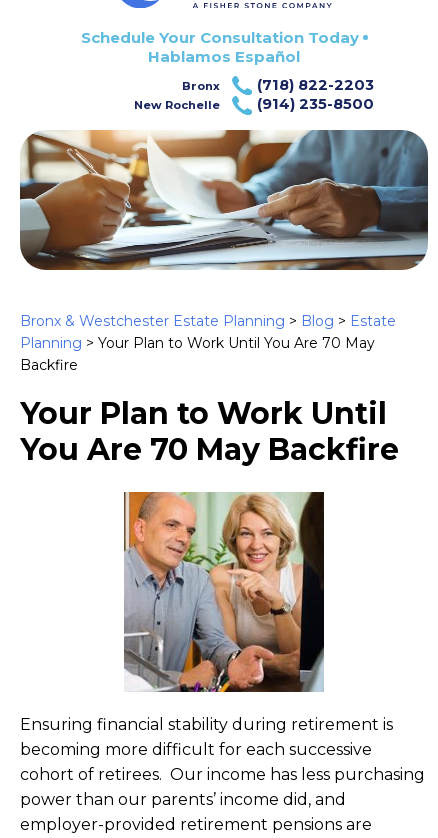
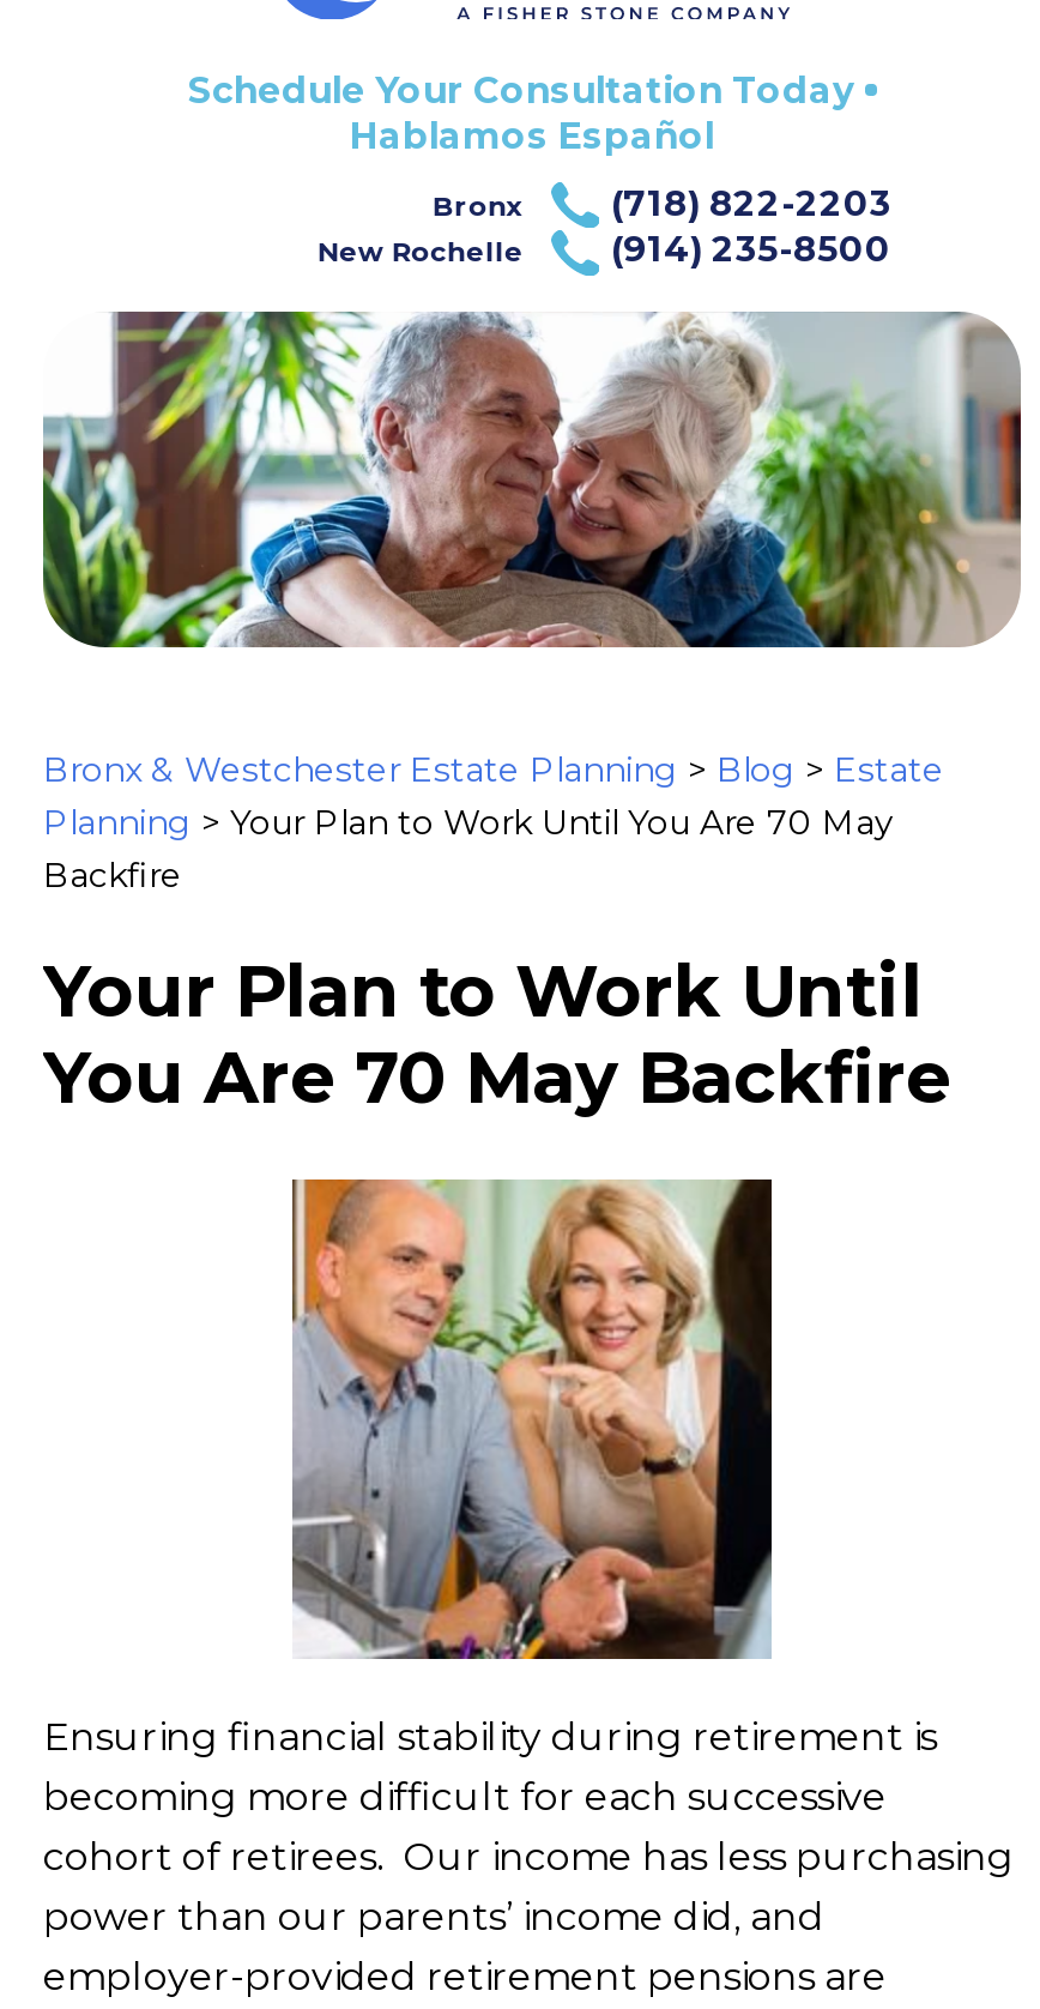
- [image]
+ [image]
